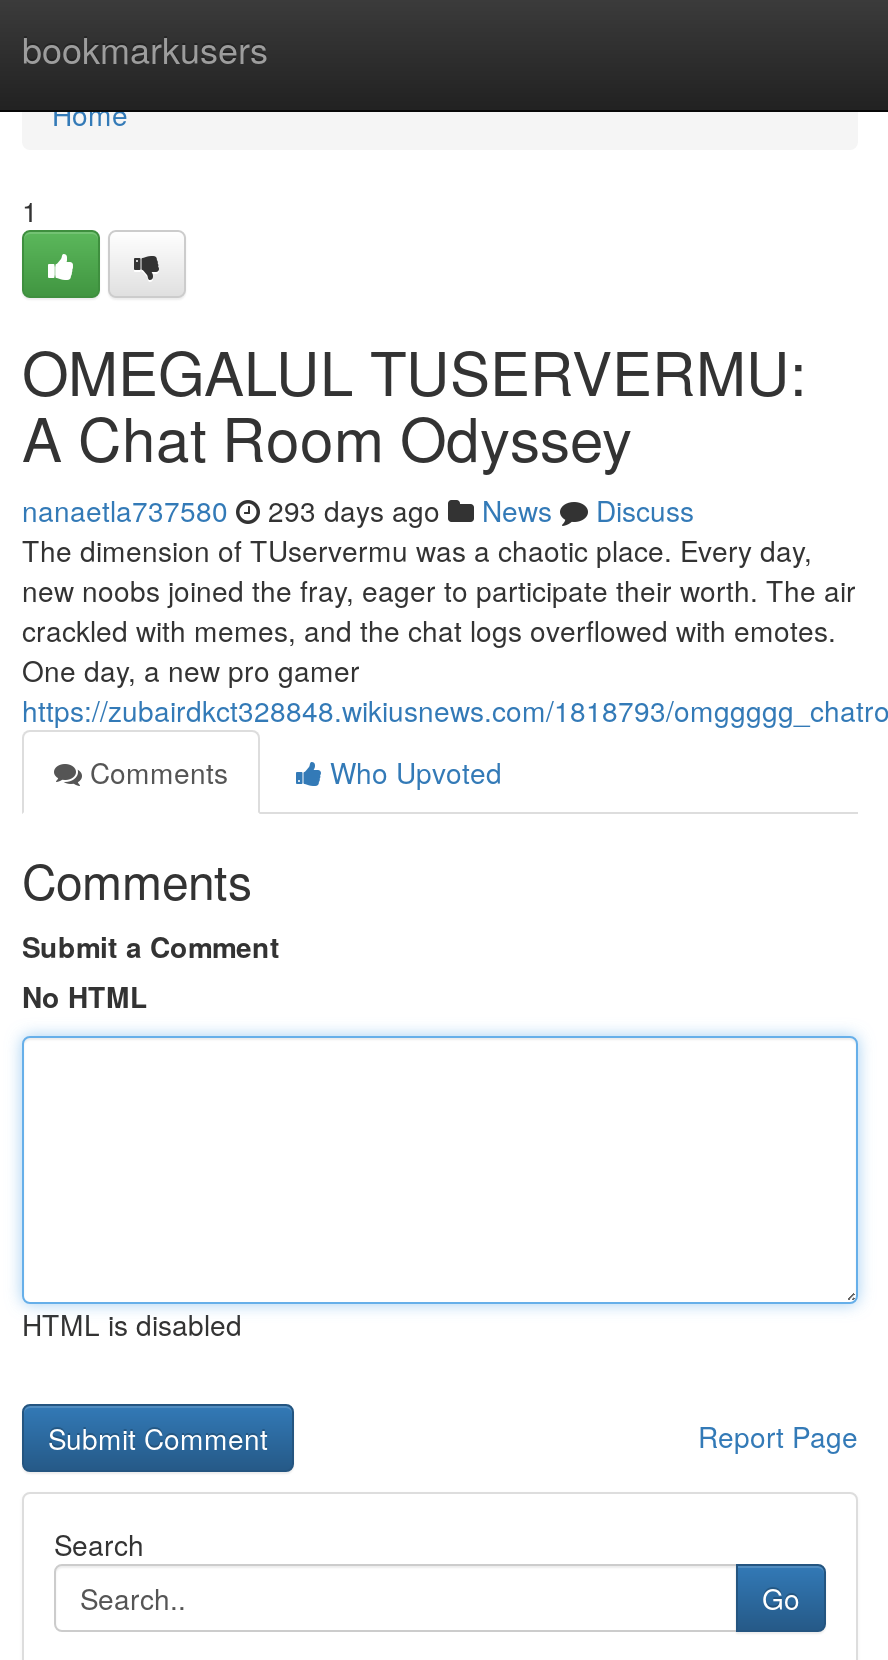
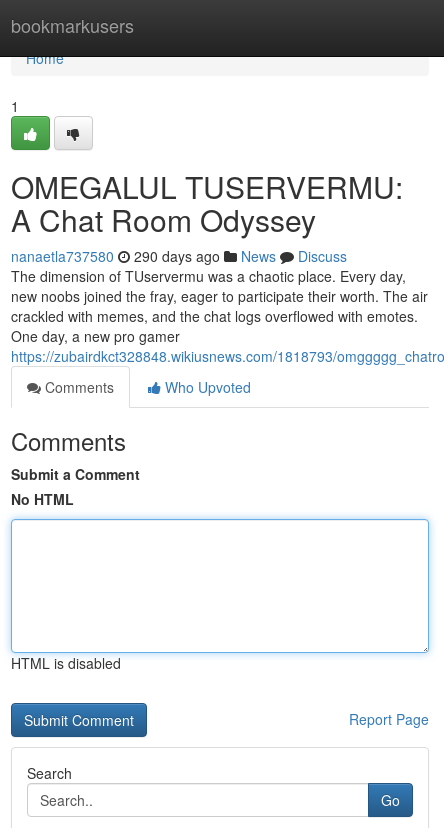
- nanaetla737580 293 days ago News Discuss
+ nanaetla737580 290 days ago News Discuss
